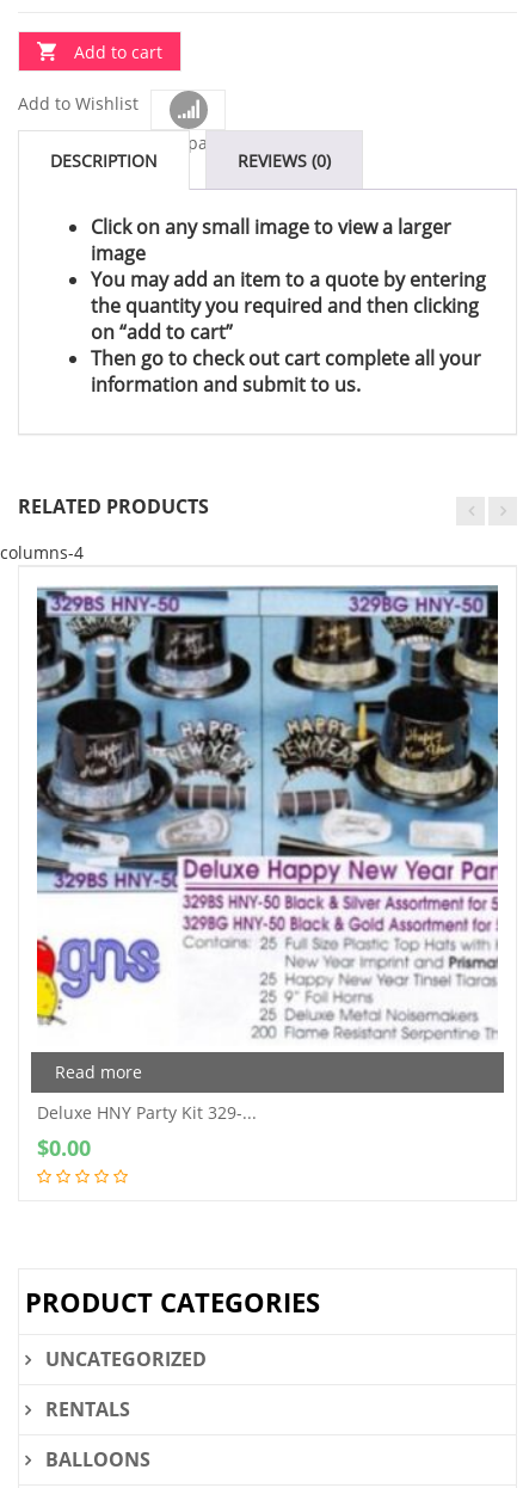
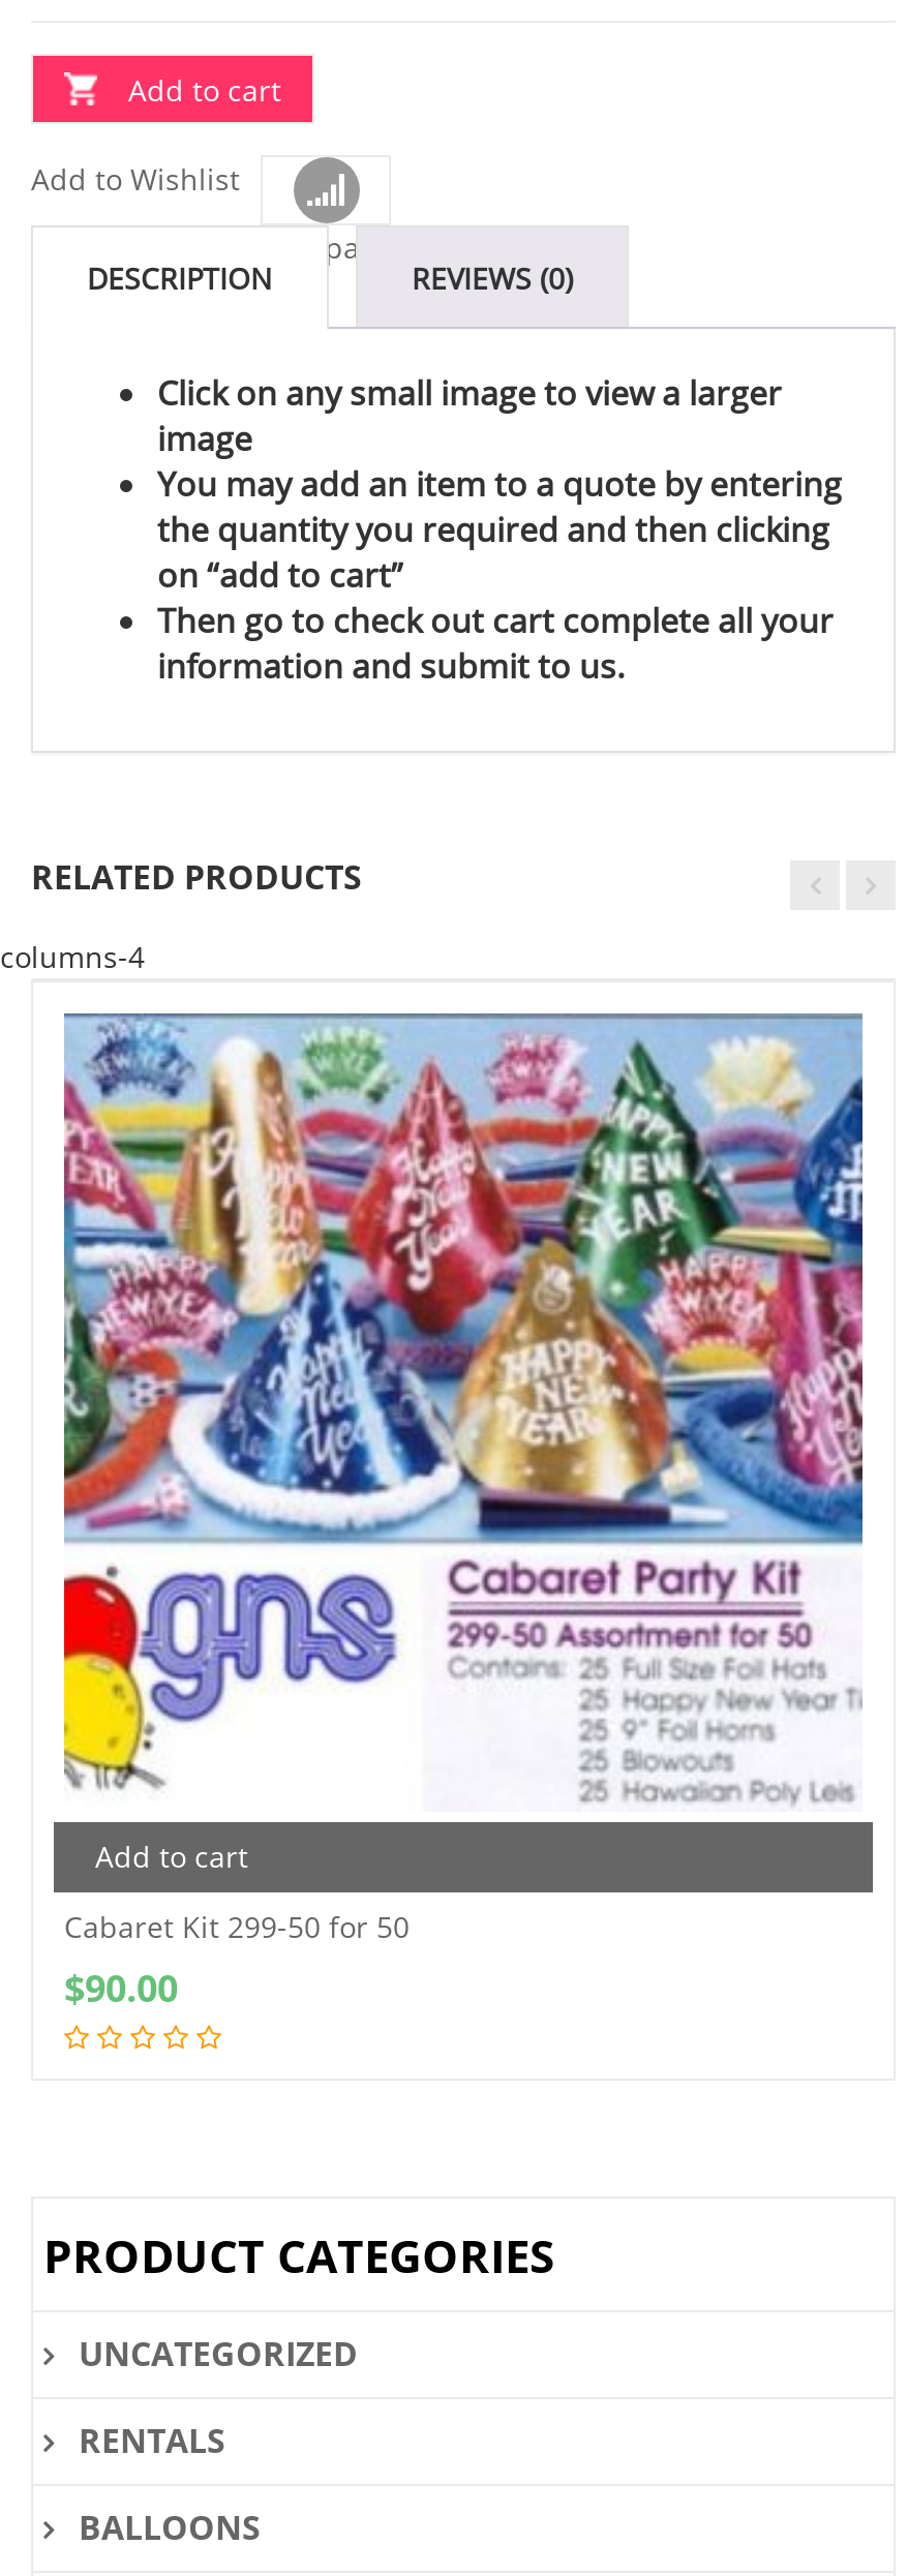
- [image]
- Read more
+ [image]
+ Add to cart

- Deluxe HNY Party Kit 329-...
- $0.00
+ Cabaret Kit 299-50 for 50
+ $90.00
